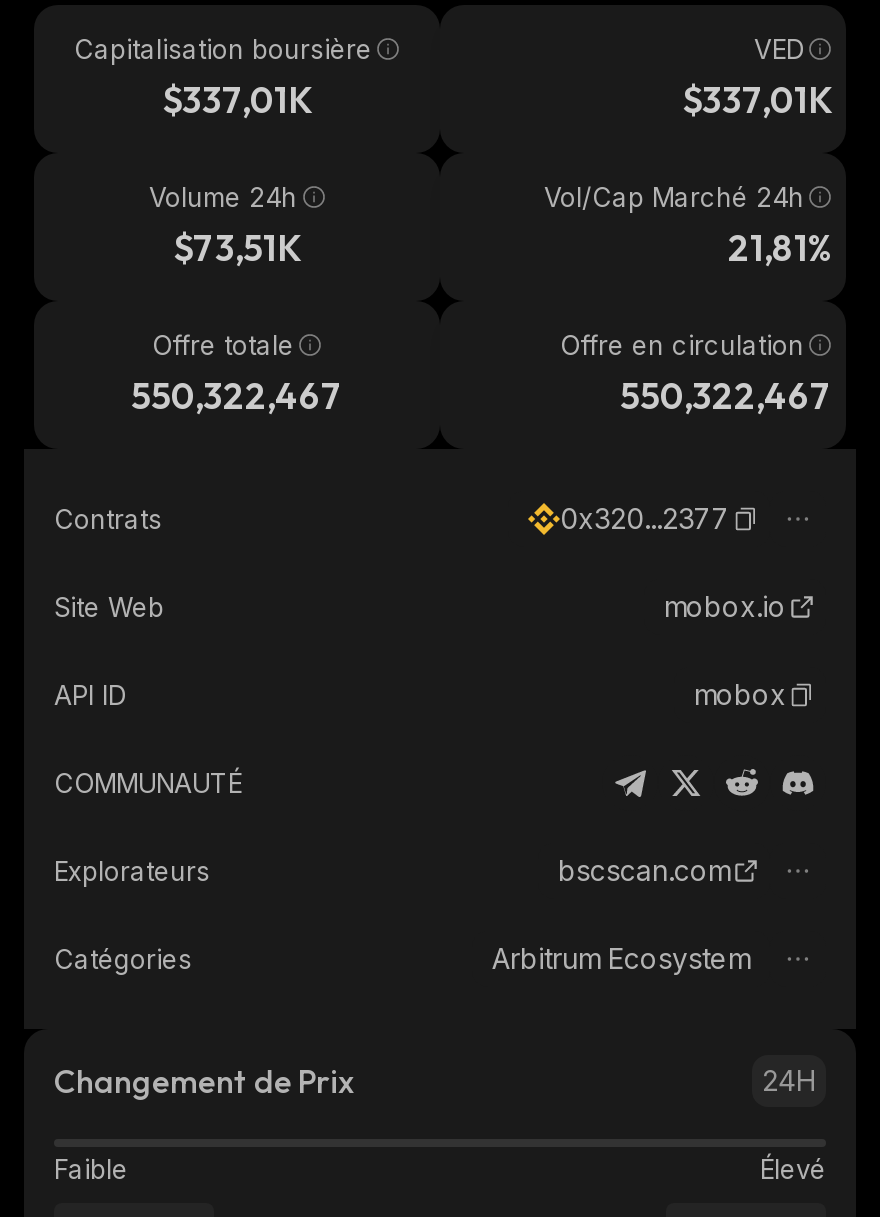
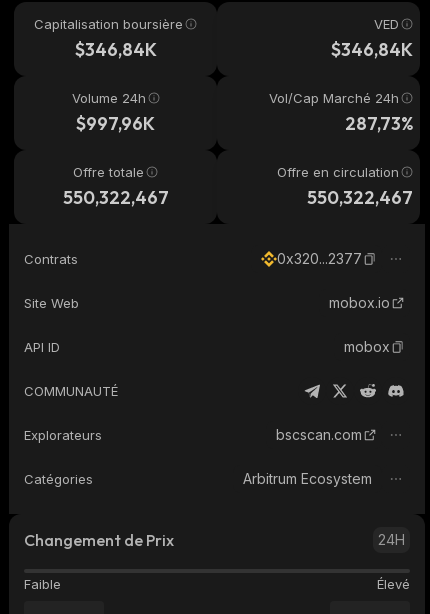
- $337,01K
+ $346,84K

- $337,01K
+ $346,84K

- $73,51K
+ $997,96K

- 21,81%
+ 287,73%
